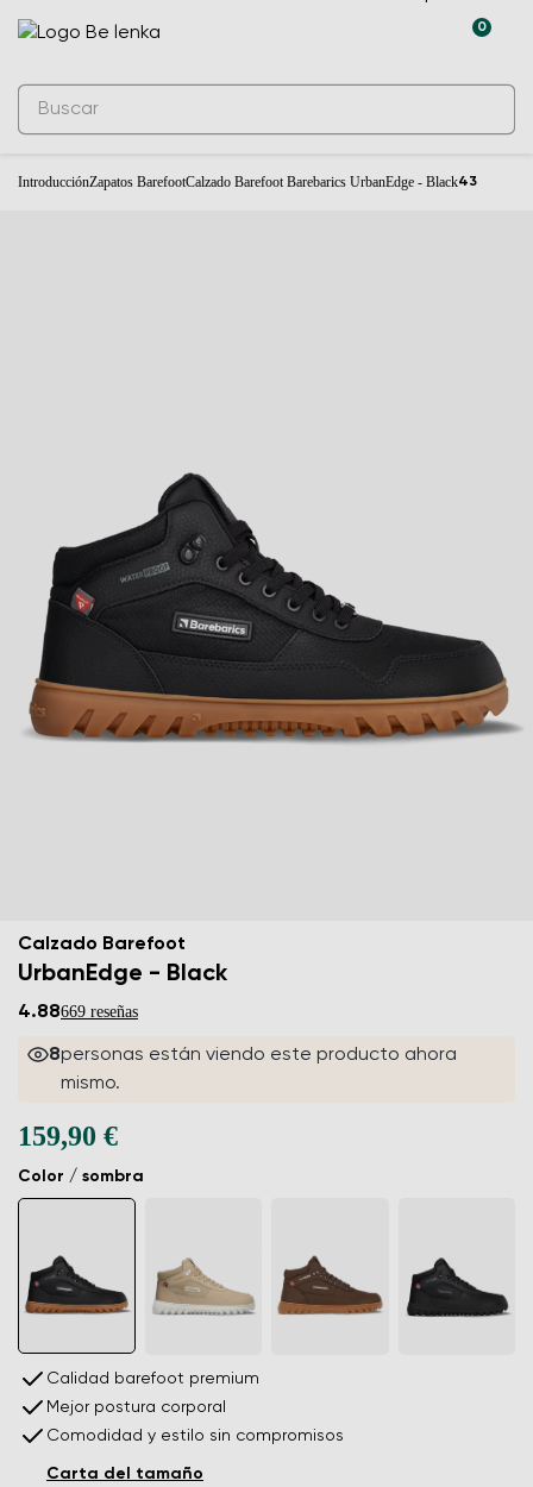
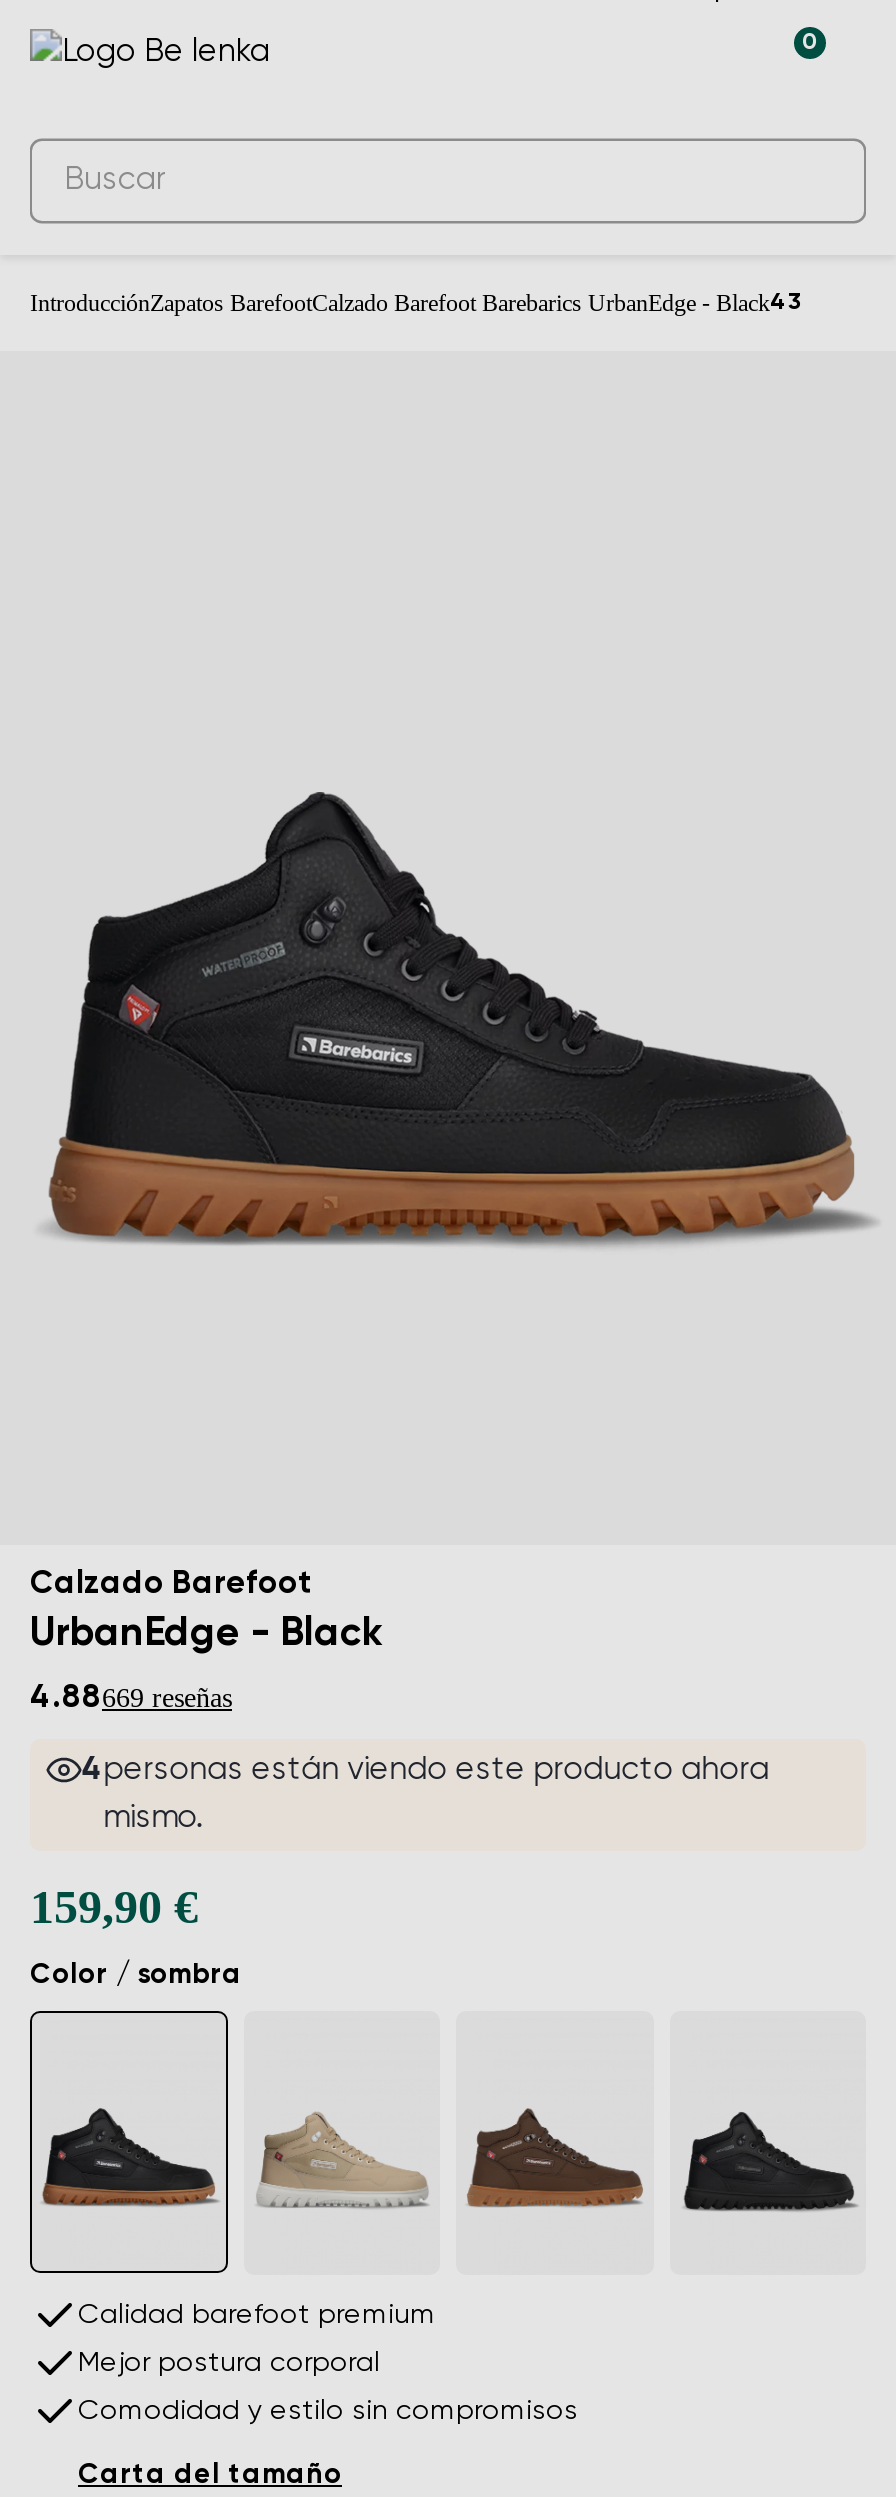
- 8personas están viendo este producto ahora
+ 4personas están viendo este producto ahora
